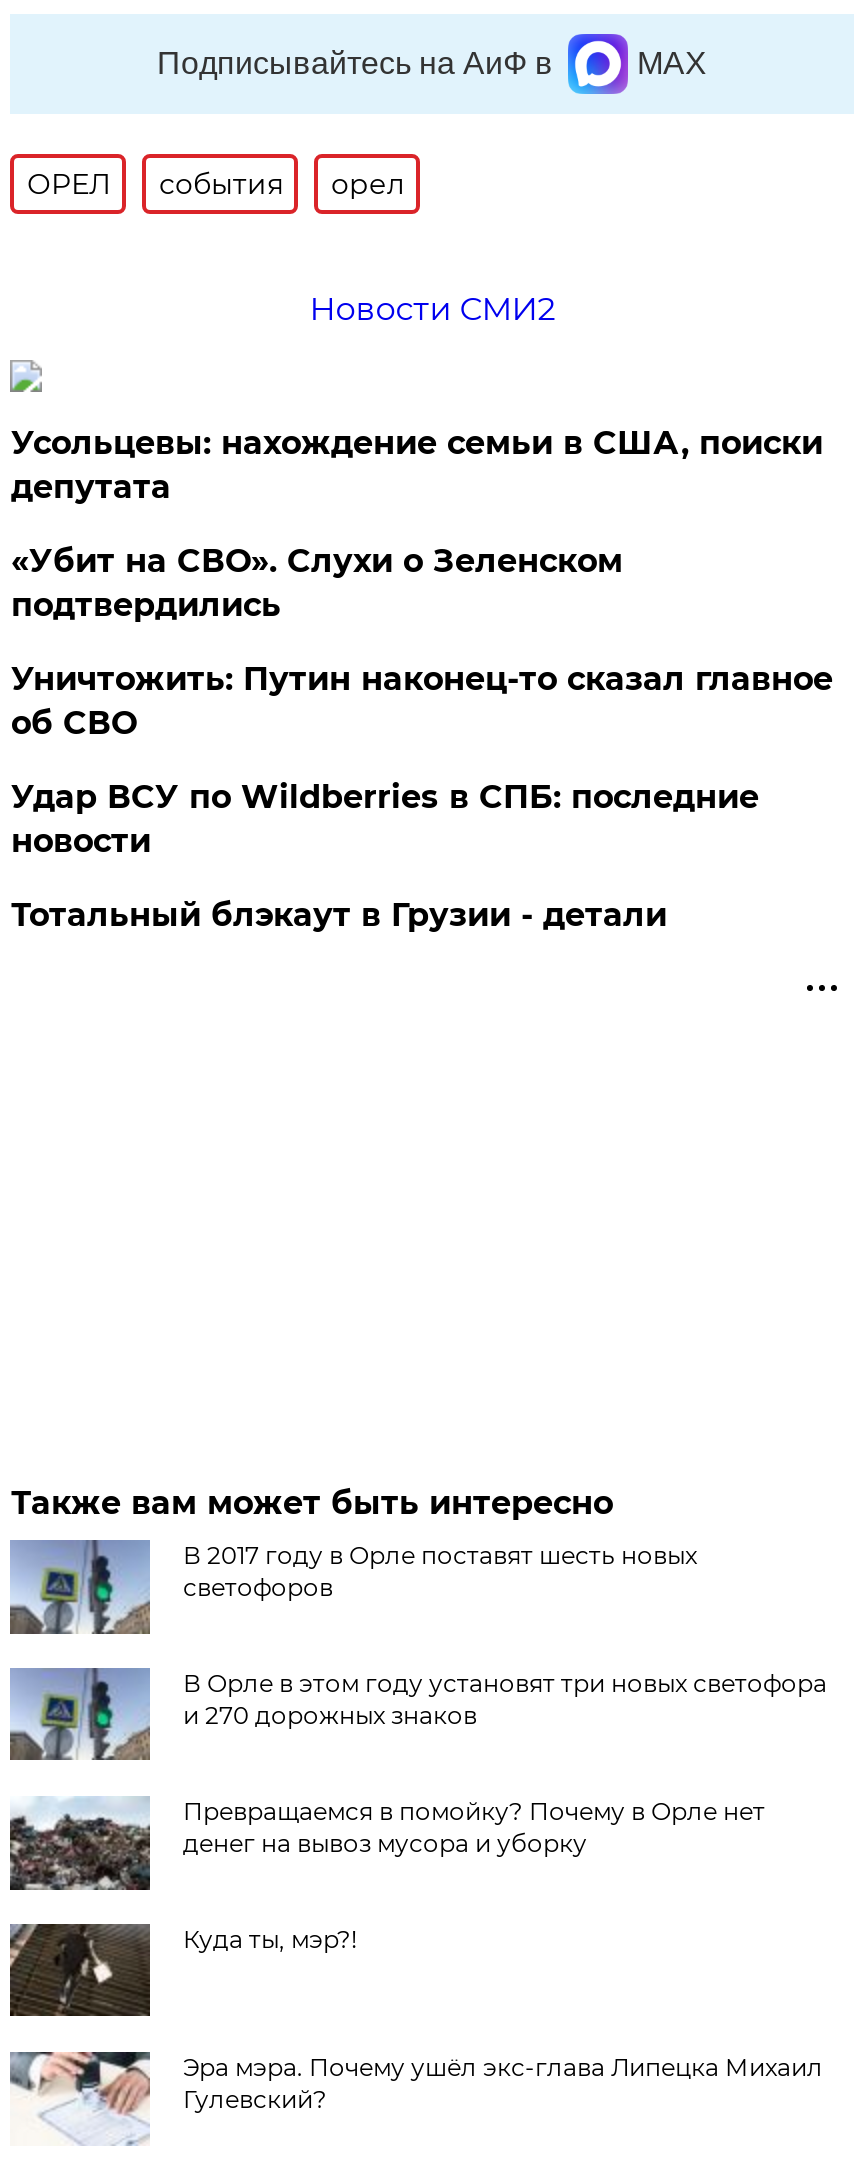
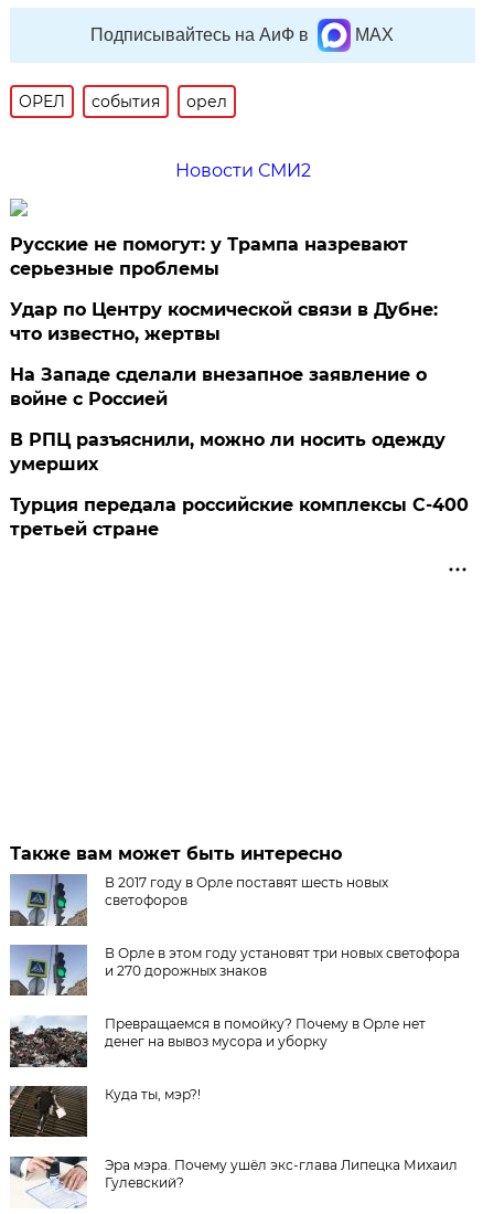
- Усольцевы: нахождение семьи в США, поиски
- депутата
+ Русские не помогут: у Трампа назревают
+ серьезные проблемы

- «Убит на СВО». Слухи о Зеленском
- подтвердились
+ Удар по Центру космической связи в Дубне:
+ что известно, жертвы

- Уничтожить: Путин наконец-то сказал главное
- об СВО
+ На Западе сделали внезапное заявление о
+ войне с Россией

- Удар ВСУ по Wildberries в СПБ: последние
- новости
+ В РПЦ разъяснили, можно ли носить одежду
+ умерших

- Тотальный блэкаут в Грузии - детали
+ Турция передала российские комплексы С-400
+ третьей стране
